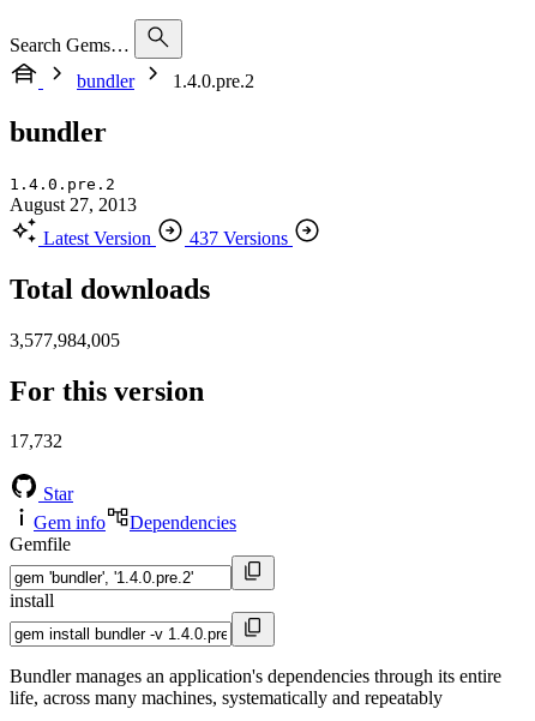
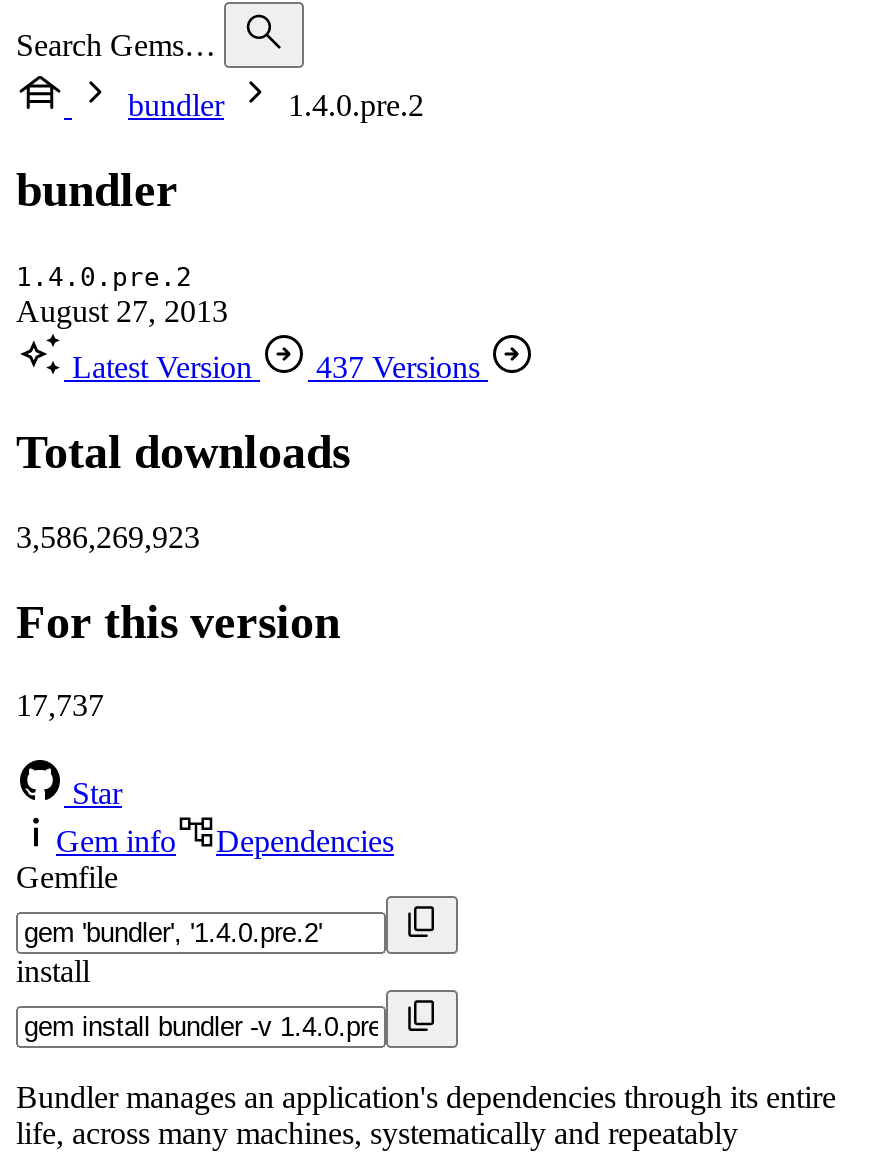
- 3,577,984,005
+ 3,586,269,923

- 17,732
+ 17,737
